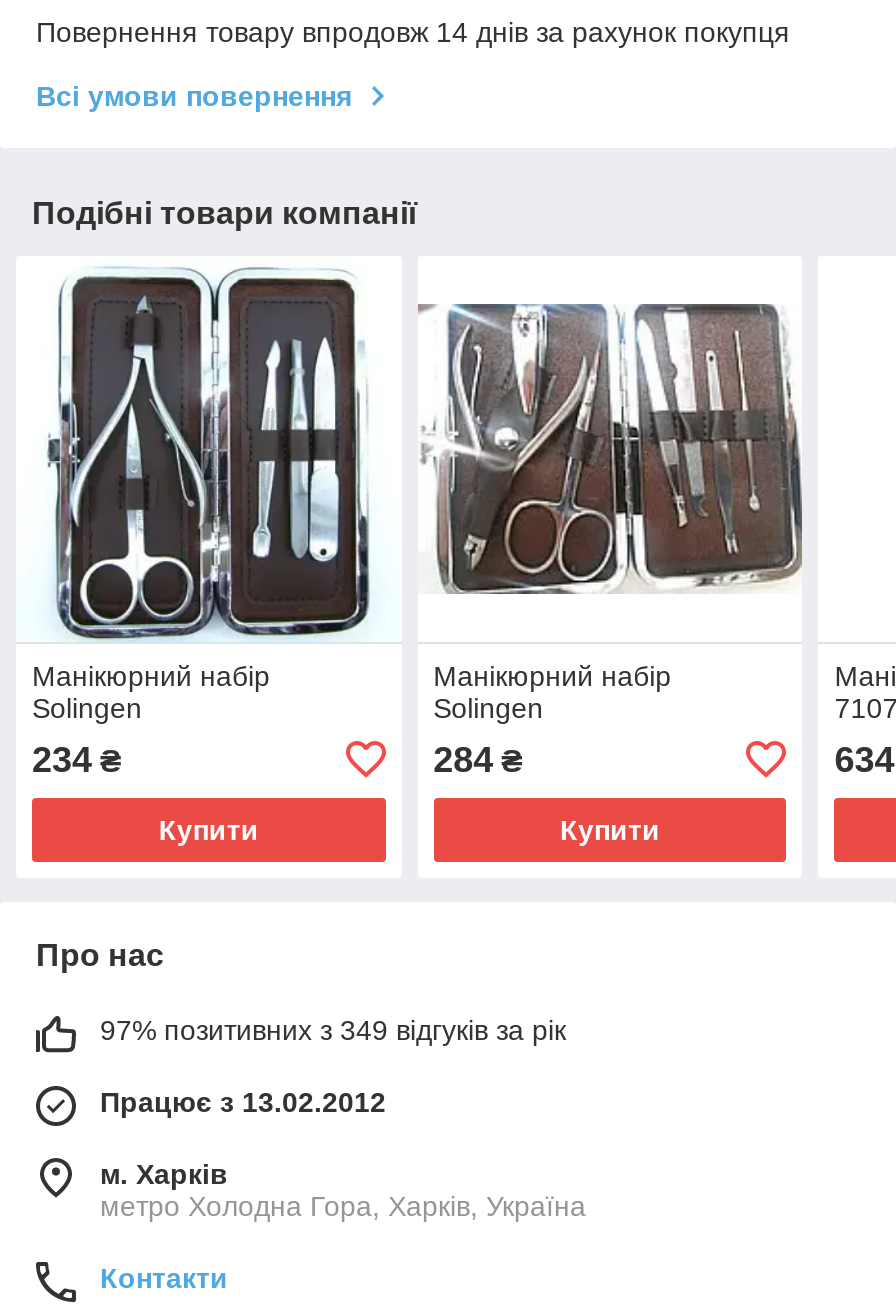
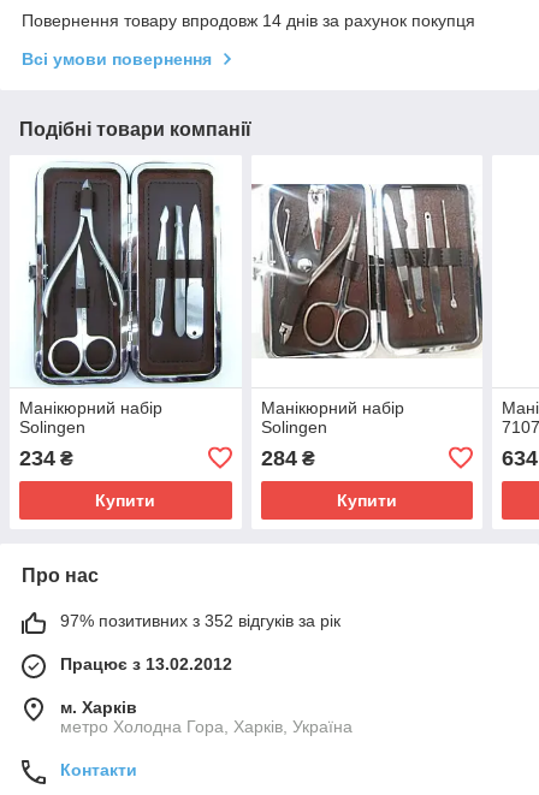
- 97% позитивних з 349 відгуків за рік
+ 97% позитивних з 352 відгуків за рік
